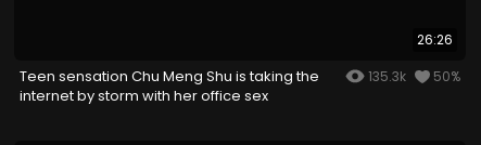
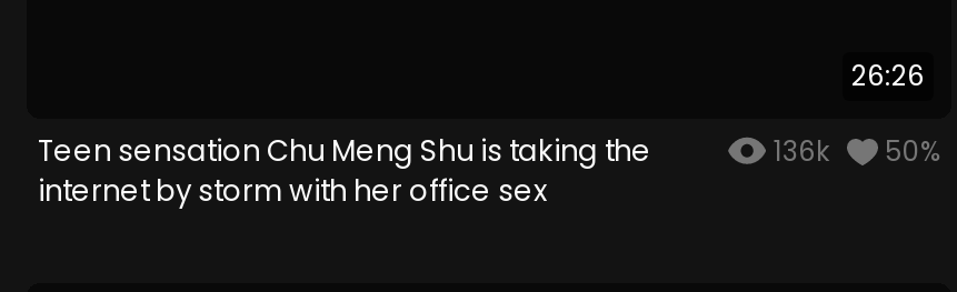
- 135.3k 50%
+ 136k 50%
